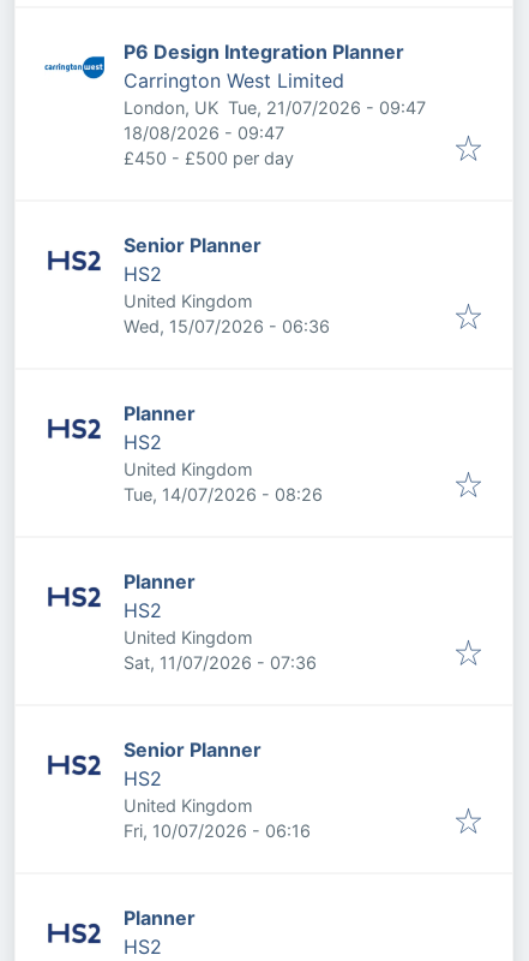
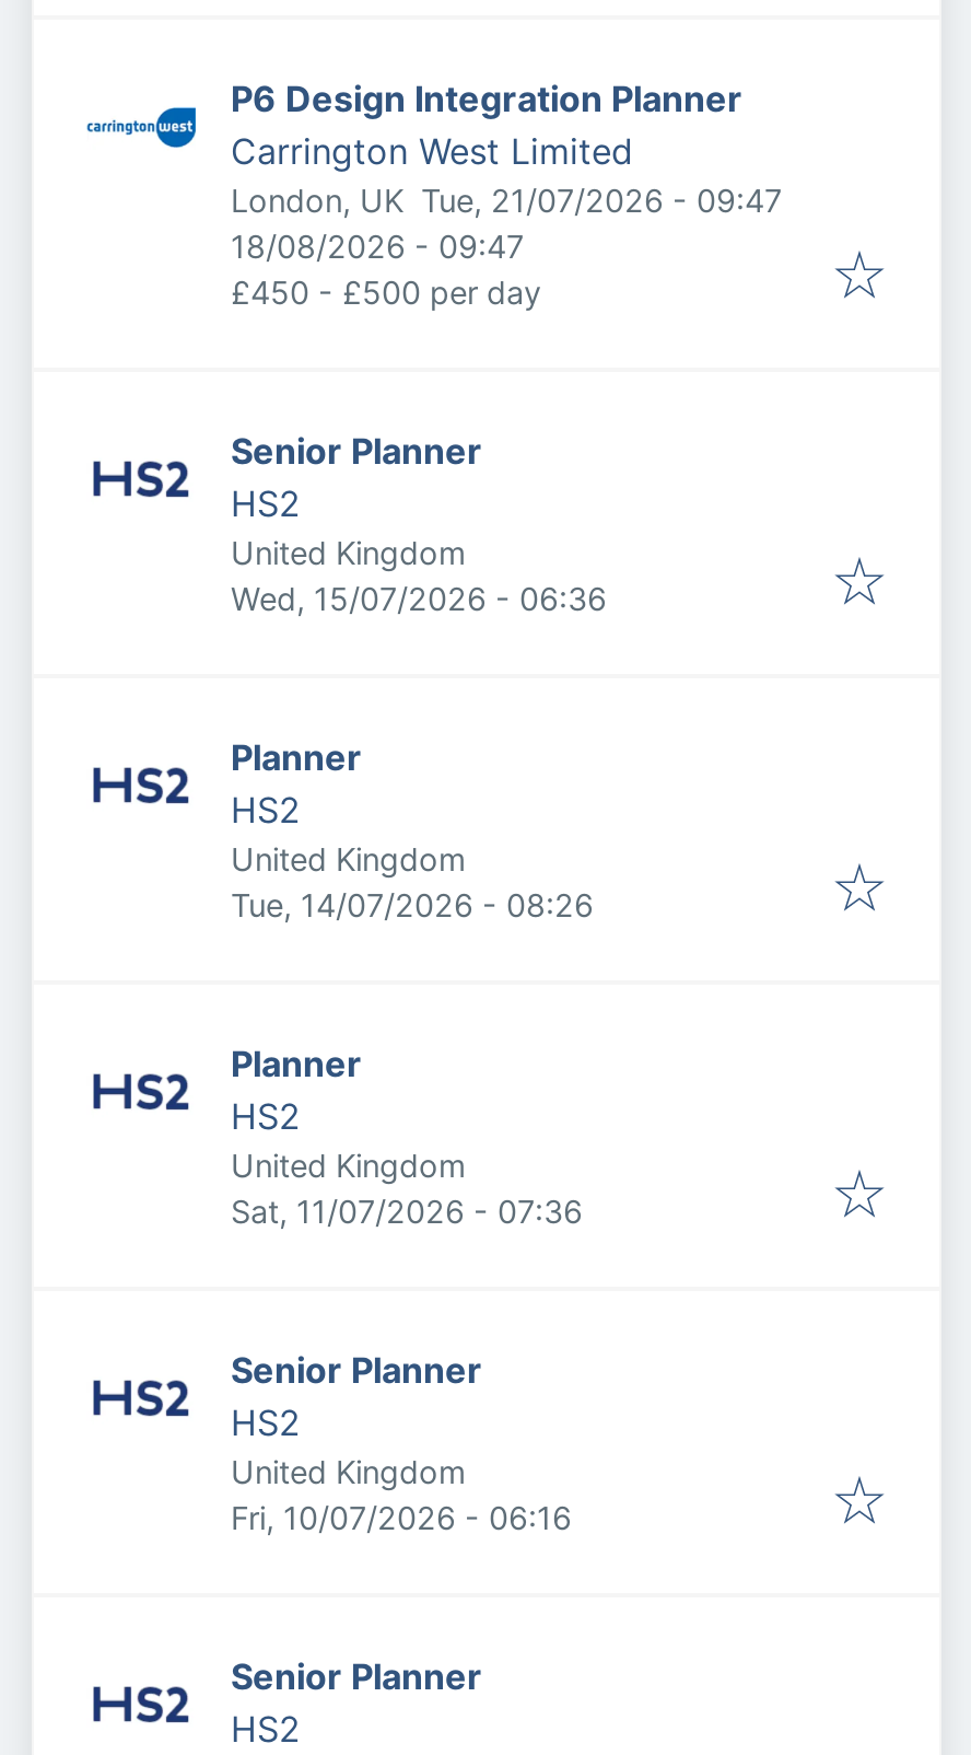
- Planner
+ Senior Planner
